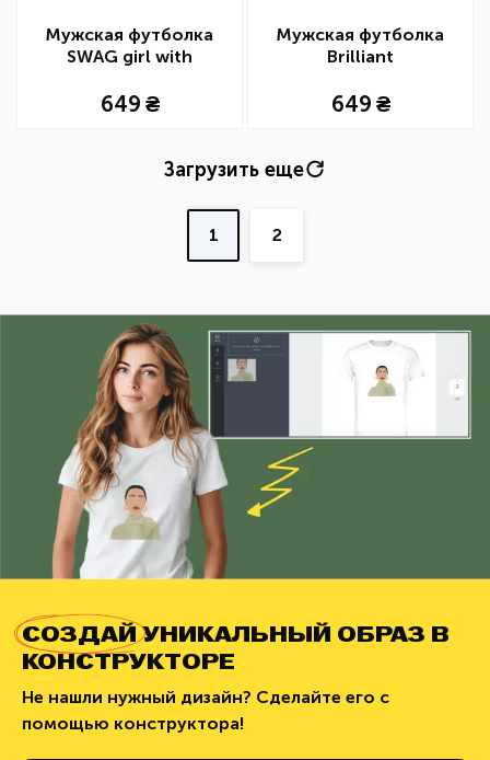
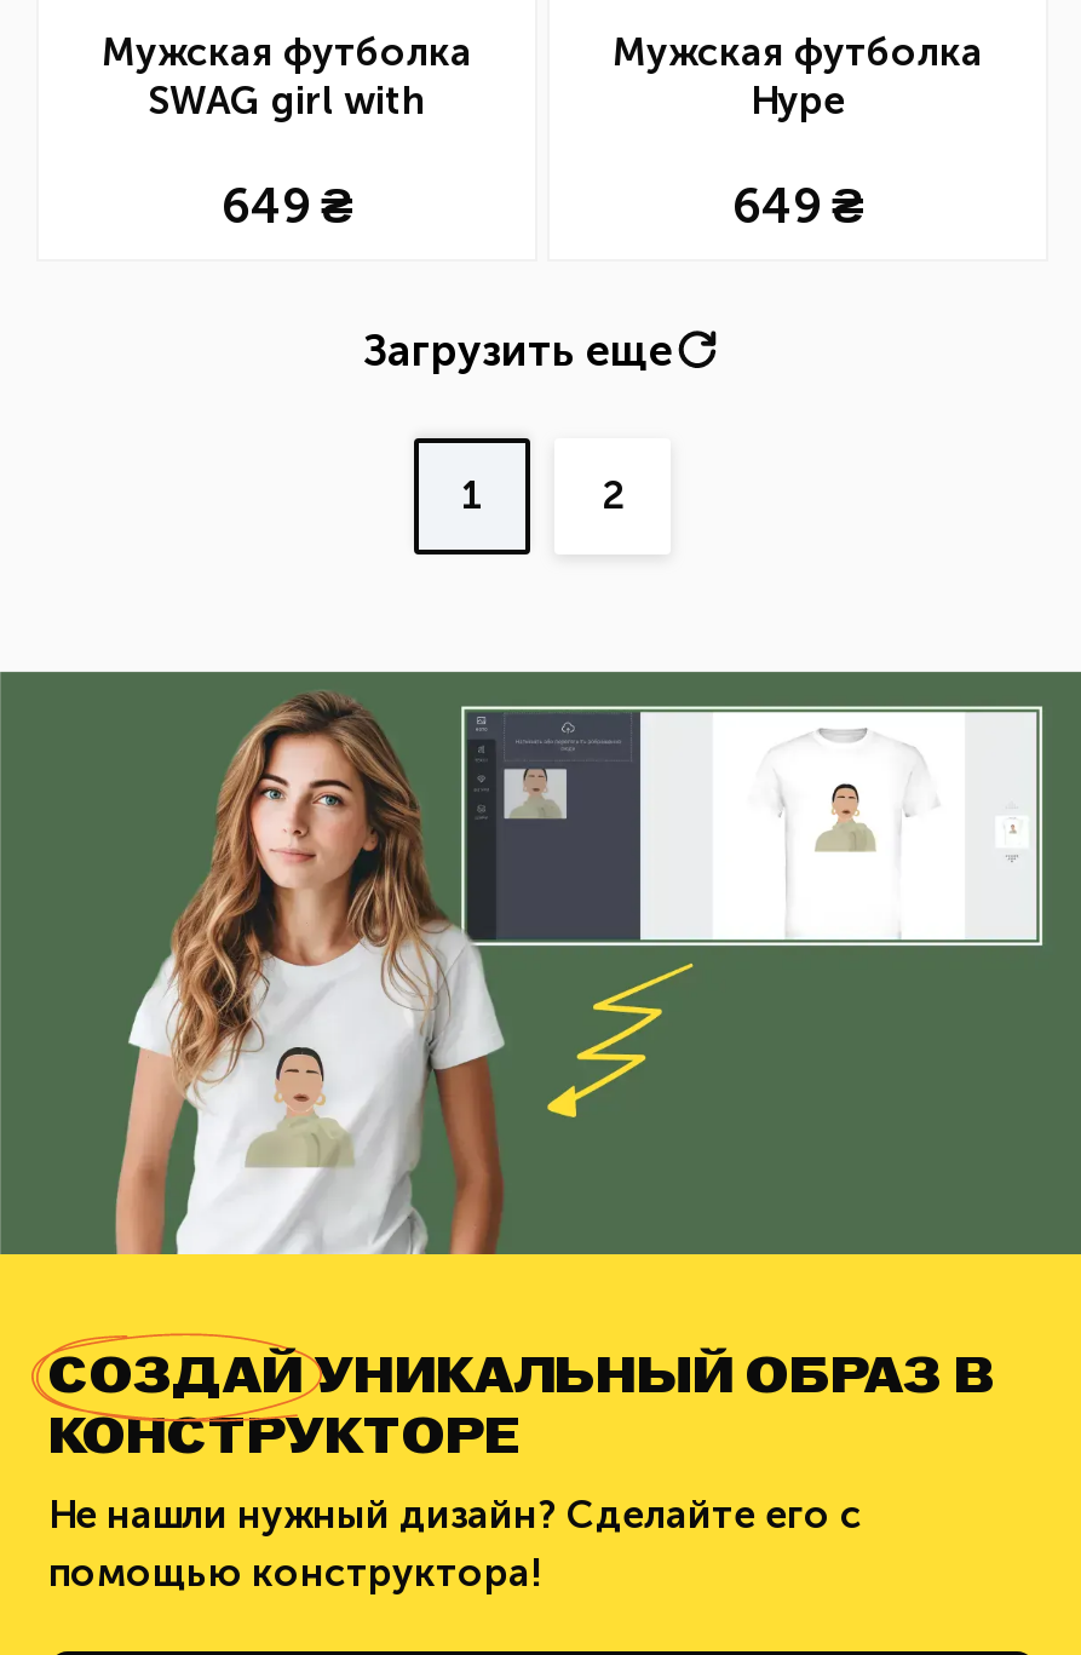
- Brilliant
+ Hype
